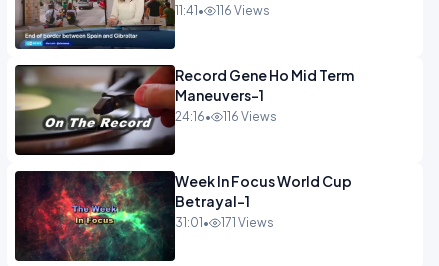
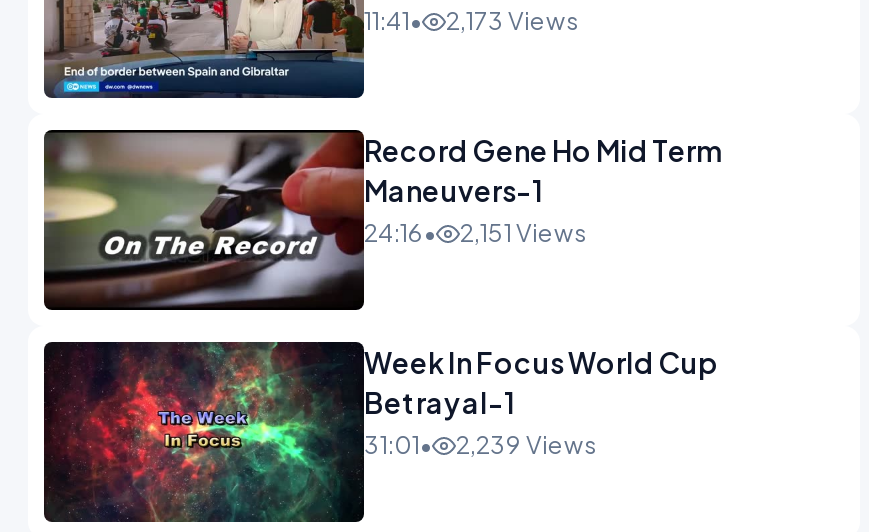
- 116 Views
+ 2,173 Views

- 24:16• 116 Views
+ 24:16• 2,151 Views

- 31:01• 171 Views
+ 31:01• 2,239 Views
